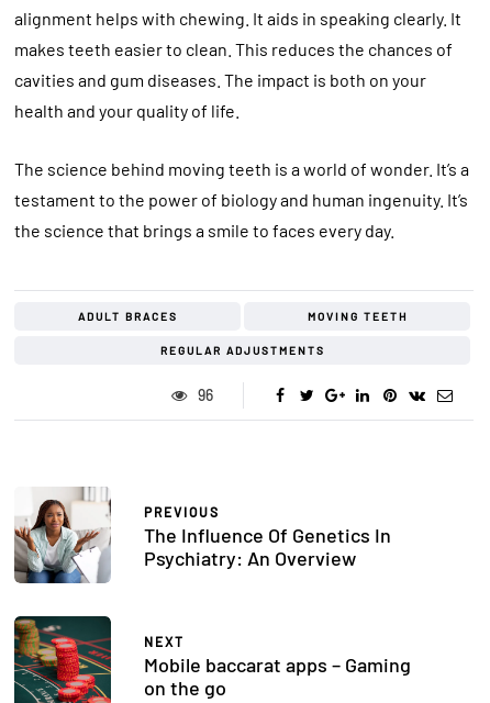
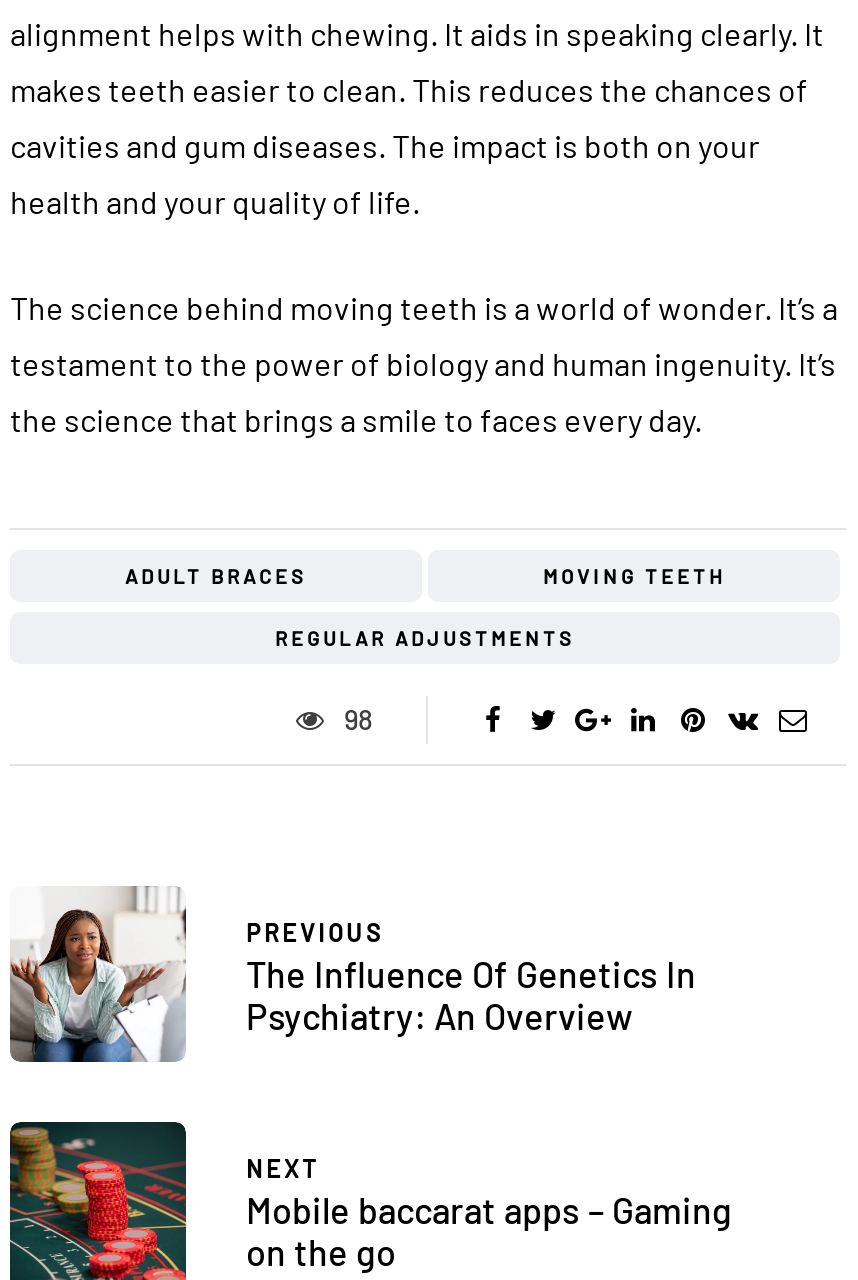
- 96
+ 98
